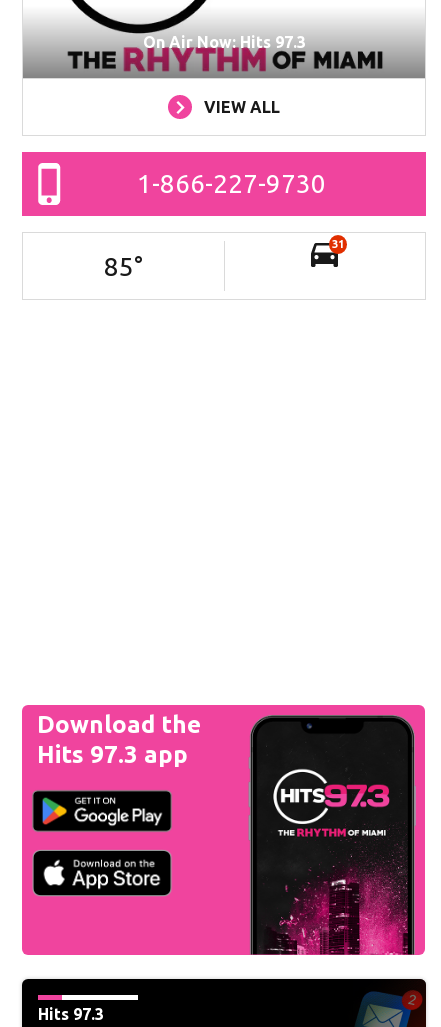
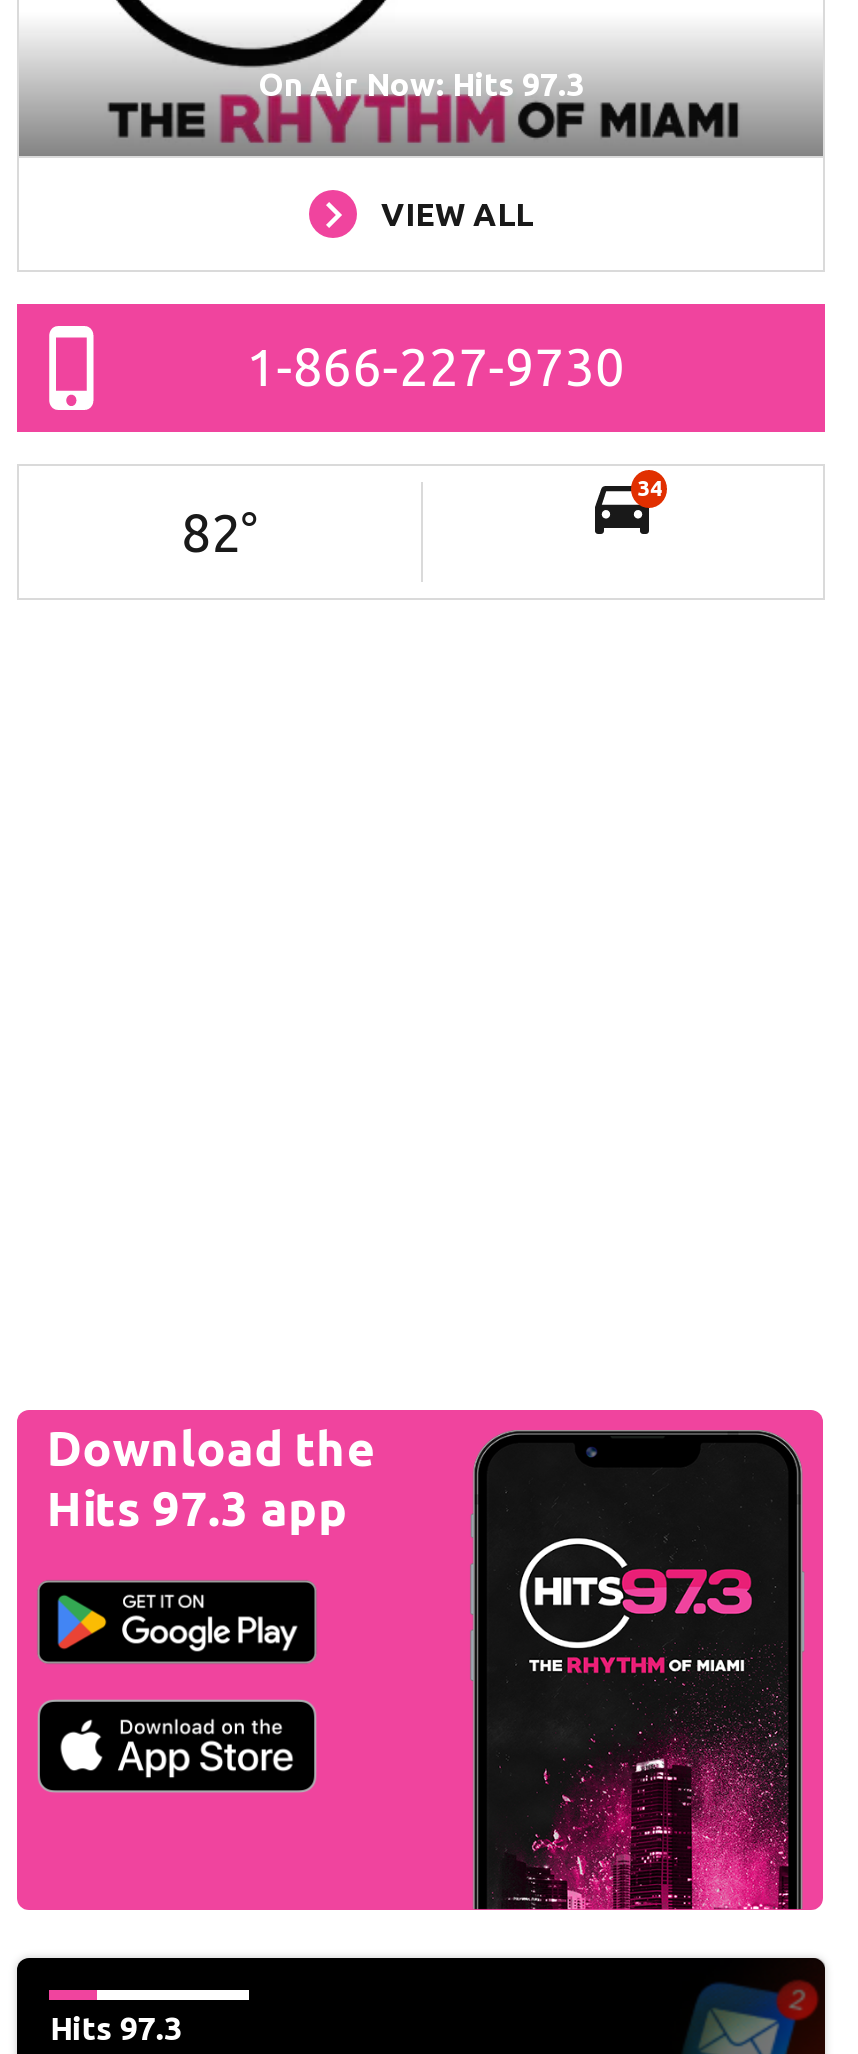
- 31
+ 34

- 85°
+ 82°
